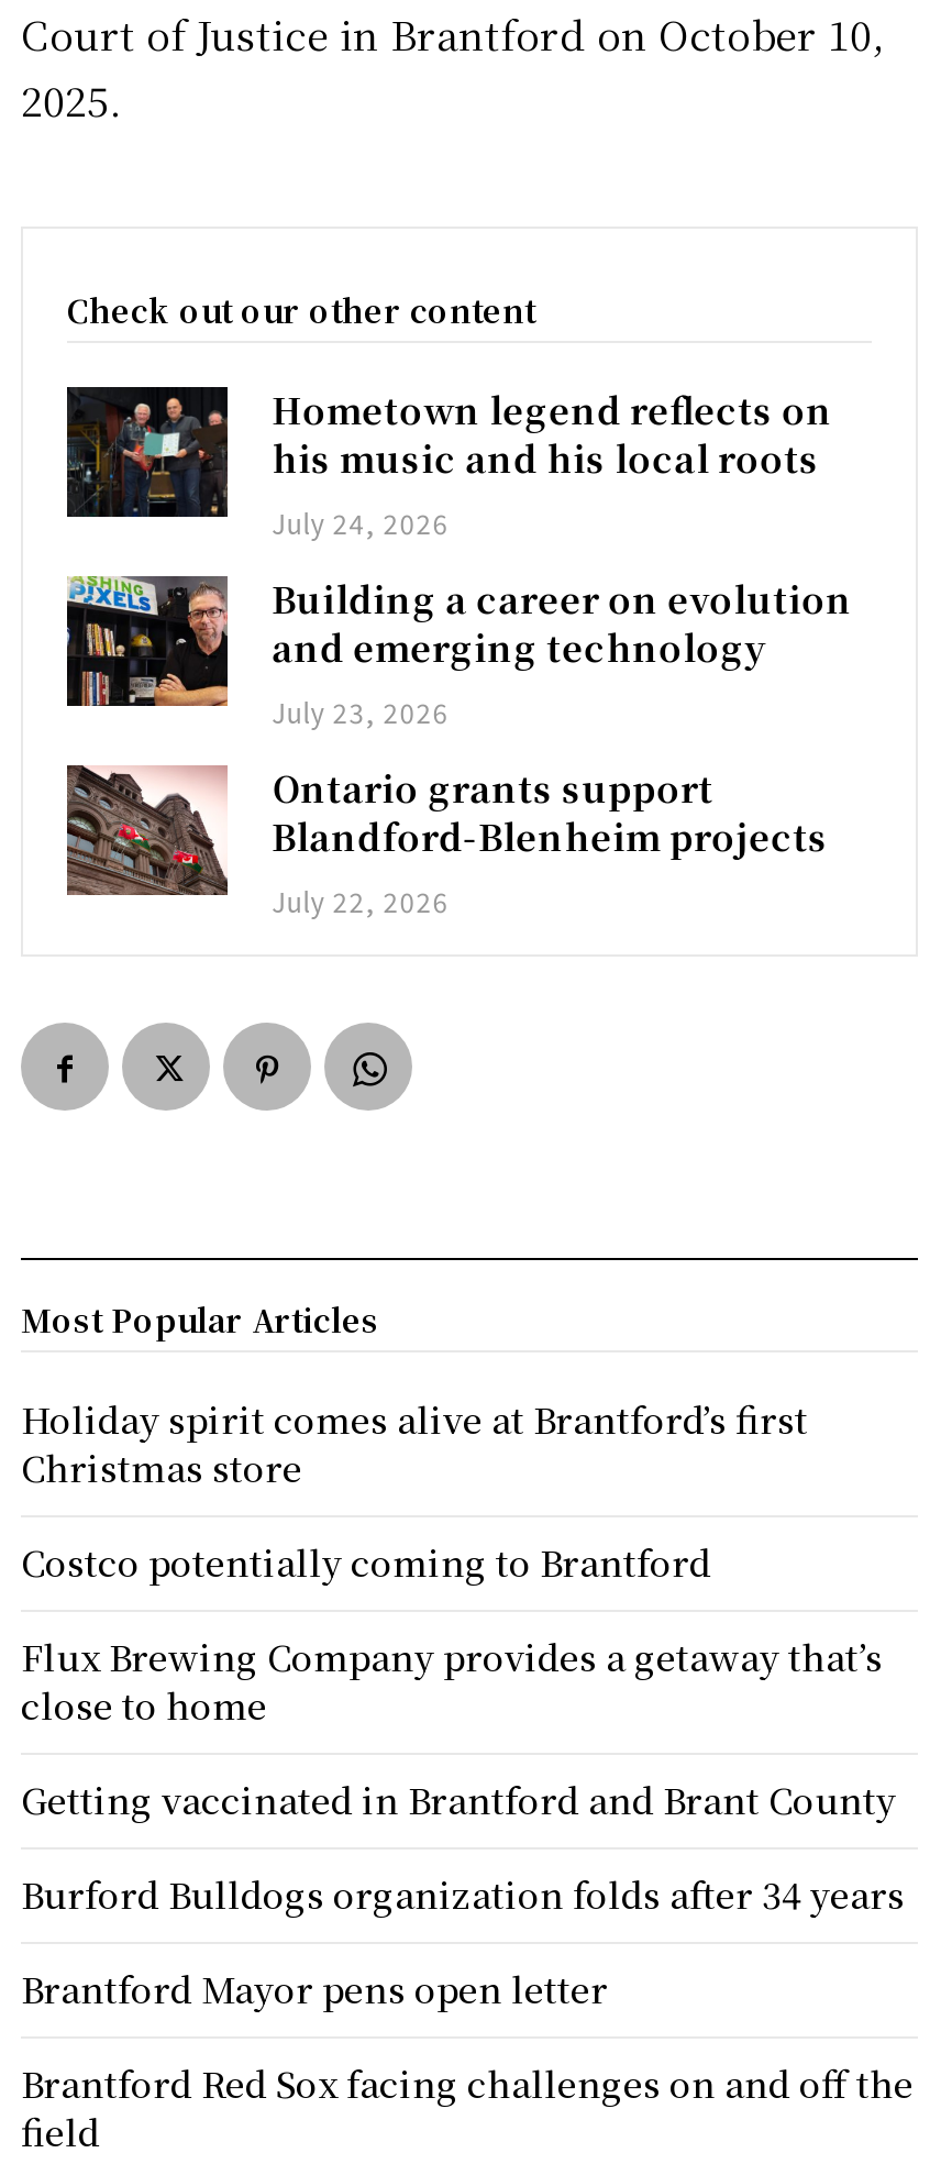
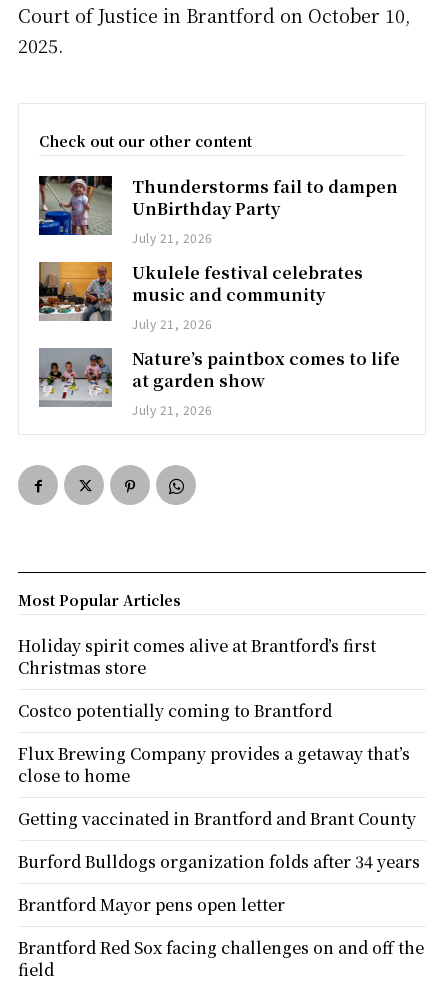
- [image]
- Hometown legend reflects on
- his music and his local roots
- July 24, 2026
+ [image]
+ Thunderstorms fail to dampen
+ UnBirthday Party
+ July 21, 2026

- [image]
- Building a career on evolution
- and emerging technology
- July 23, 2026
+ [image]
+ Ukulele festival celebrates
+ music and community
+ July 21, 2026

- [image]
- Ontario grants support
- Blandford-Blenheim projects
- July 22, 2026
+ [image]
+ Nature’s paintbox comes to life
+ at garden show
+ July 21, 2026
